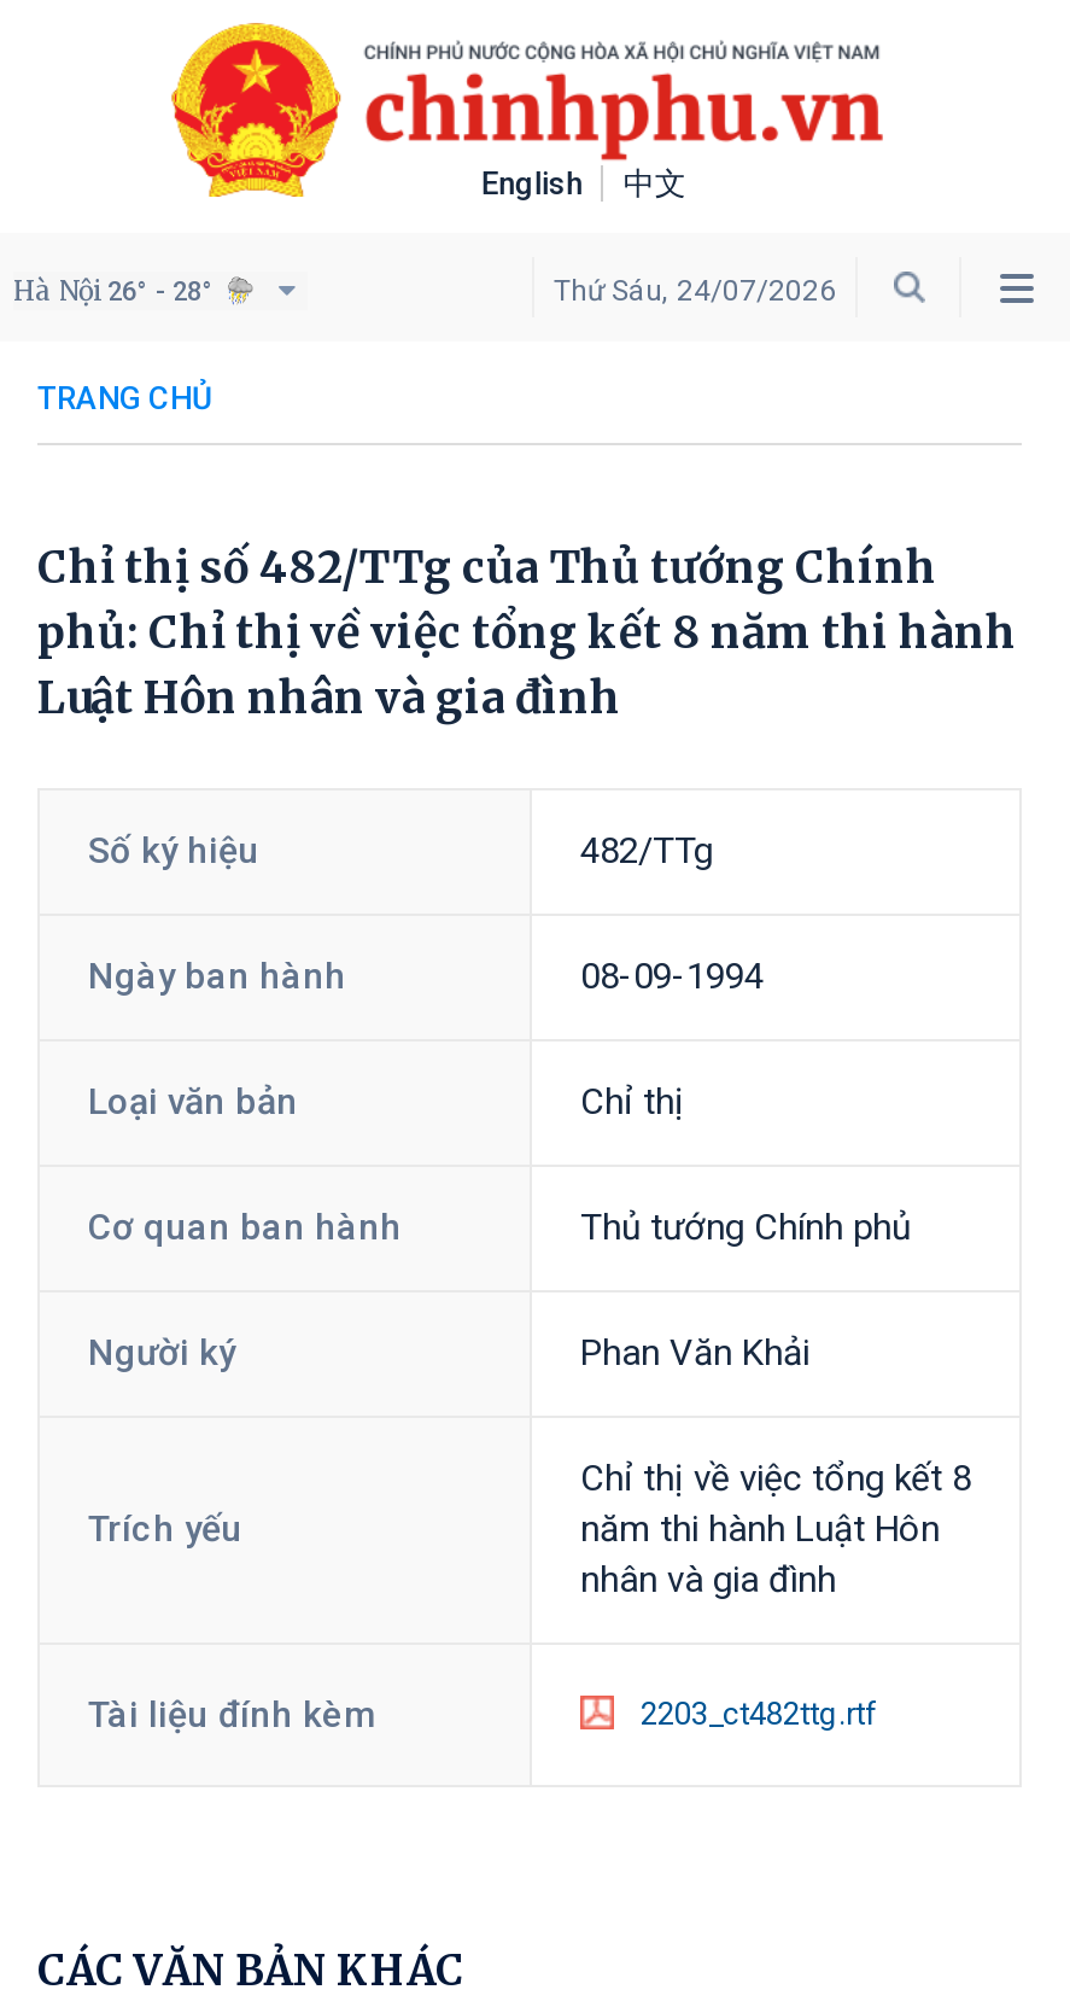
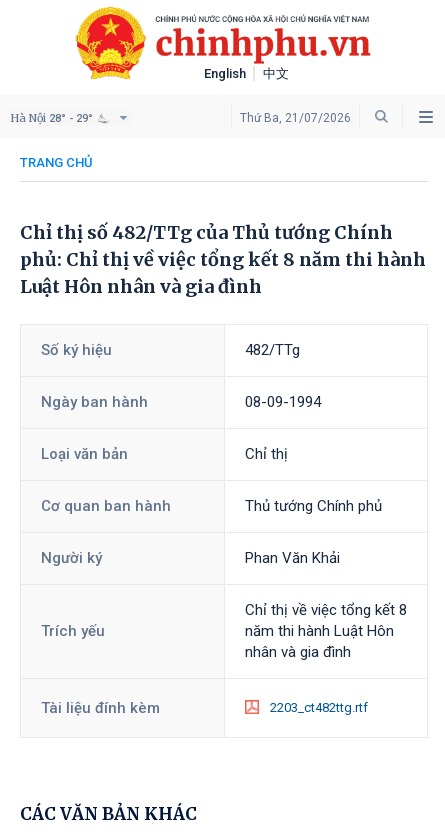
- Hà Nội 26° - 28°
+ Hà Nội 28° - 29°

- Thứ Sáu, 24/07/2026
+ Thứ Ba, 21/07/2026
